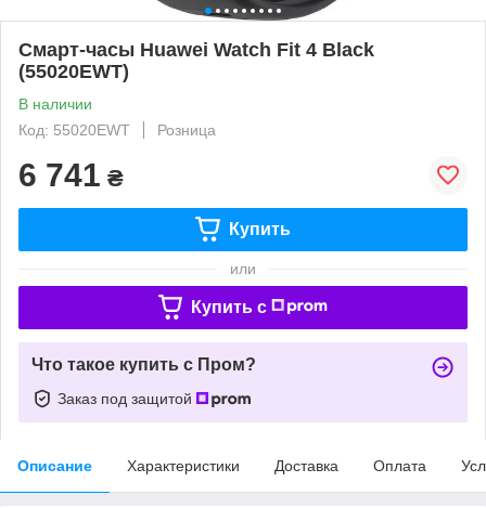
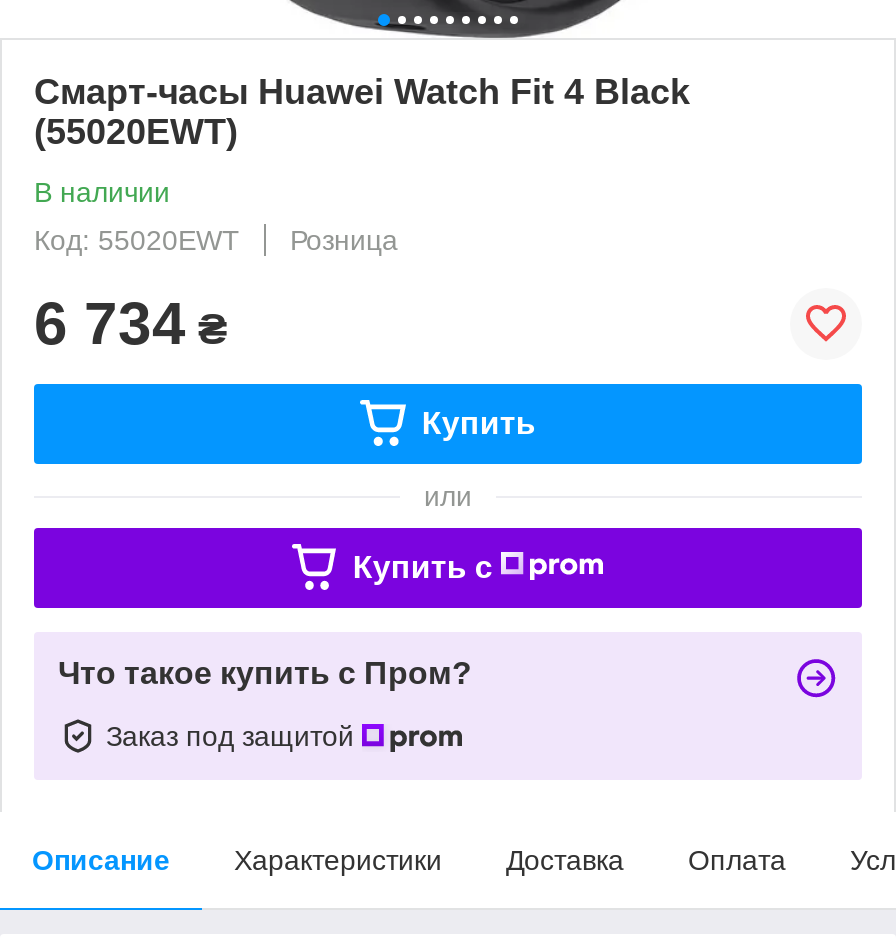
- 6 741 ₴
+ 6 734 ₴
